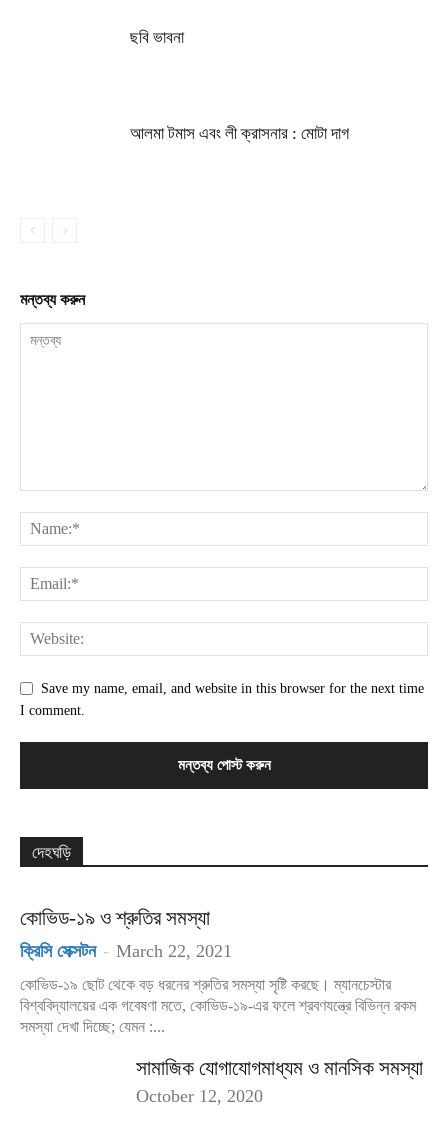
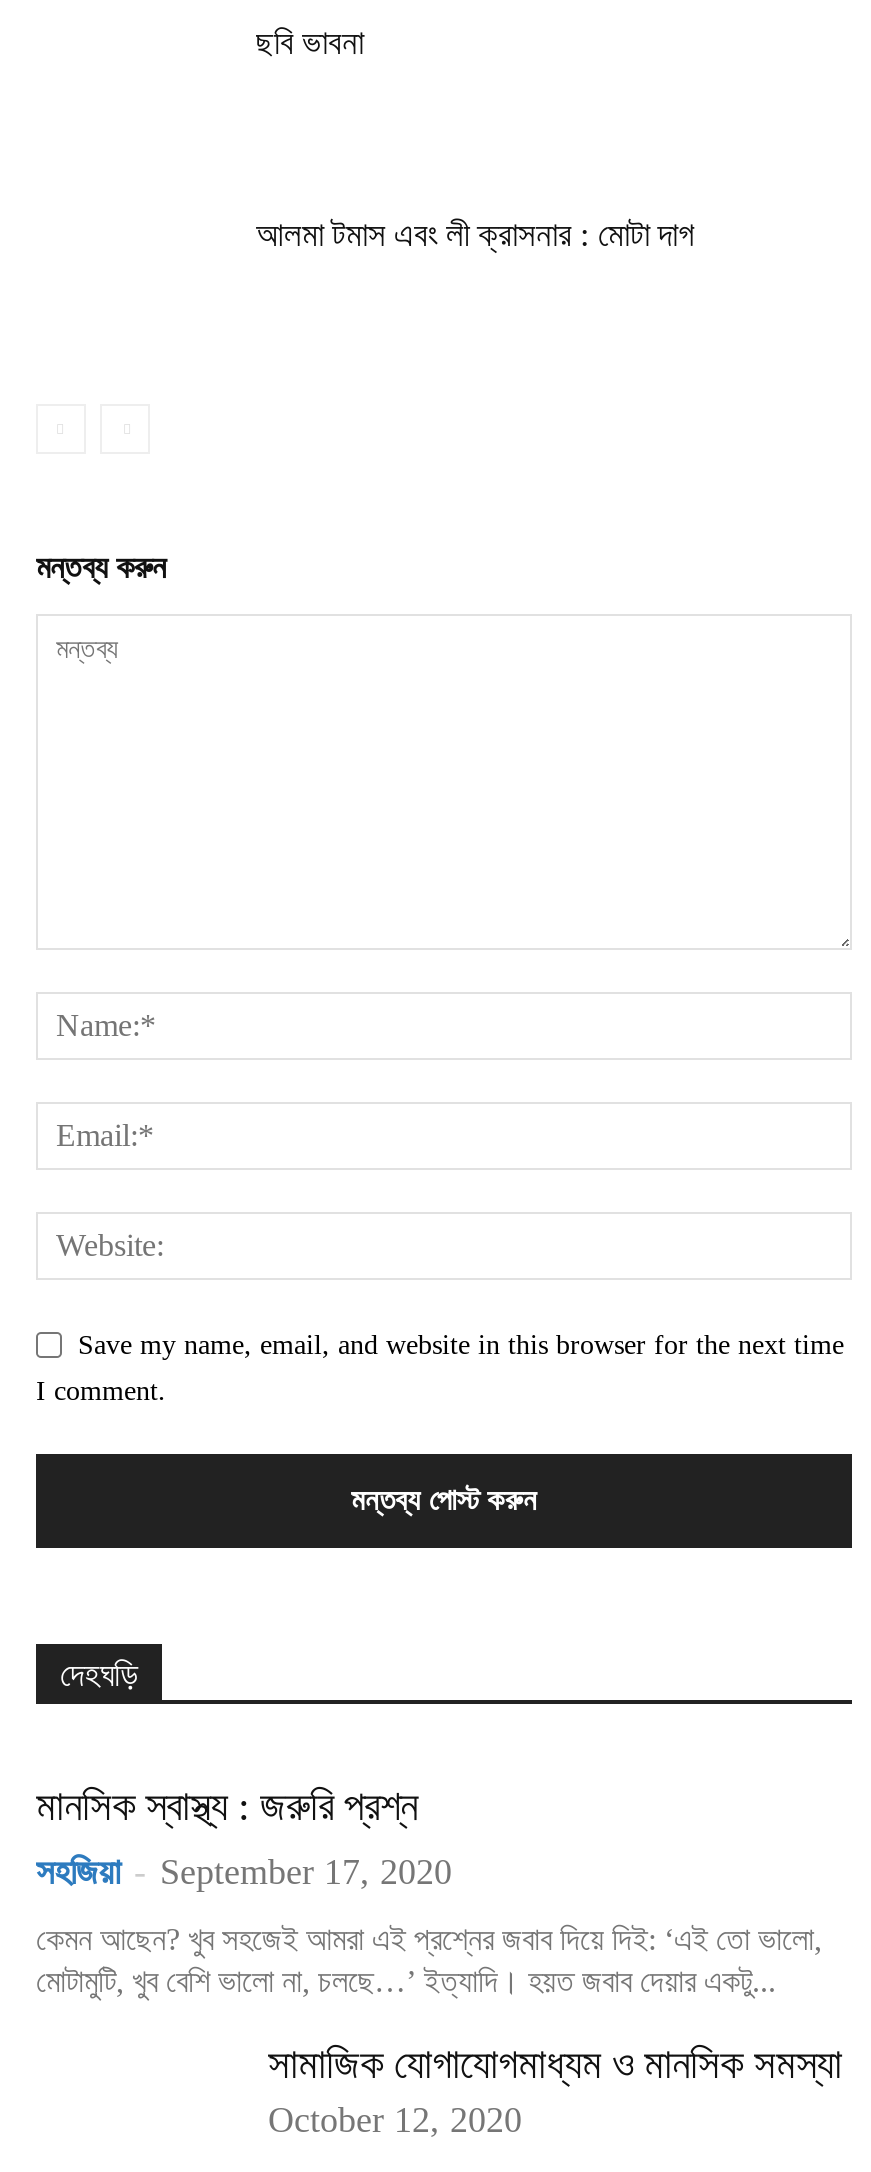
- কোভিড-১৯ ও শ্রুতির সমস্যা
+ মানসিক স্বাস্থ্য : জরুরি প্রশ্ন

- ক্রিসি সেক্সটন - March 22, 2021
+ সহজিয়া - September 17, 2020

- কোভিড-১৯ ছোট থেকে বড় ধরনের শ্রুতির সমস্যা সৃষ্টি করছে। ম্যানচেস্টার
- বিশ্ববিদ্যালয়ের এক গবেষণা মতে, কোভিড-১৯-এর ফলে শ্রবণযন্ত্রে বিভিন্ন রকম
- সমস্যা দেখা দিচ্ছে; যেমন :...
+ কেমন আছেন? খুব সহজেই আমরা এই প্রশ্নের জবাব দিয়ে দিই: ‘এই তো ভালো,
+ মোটামুটি, খুব বেশি ভালো না, চলছে…’ ইত্যাদি। হয়ত জবাব দেয়ার একটু...
